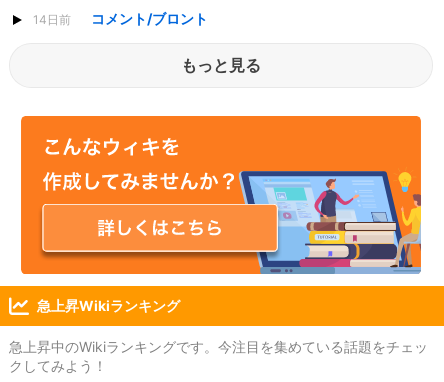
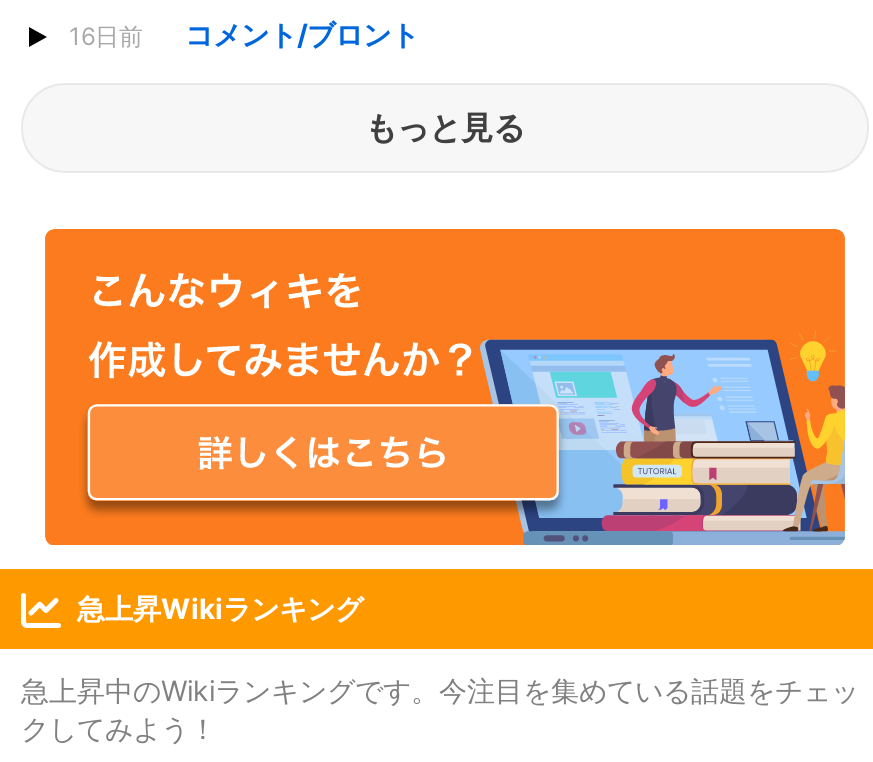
- 14日前 コメント/ブロント
+ 16日前 コメント/ブロント
